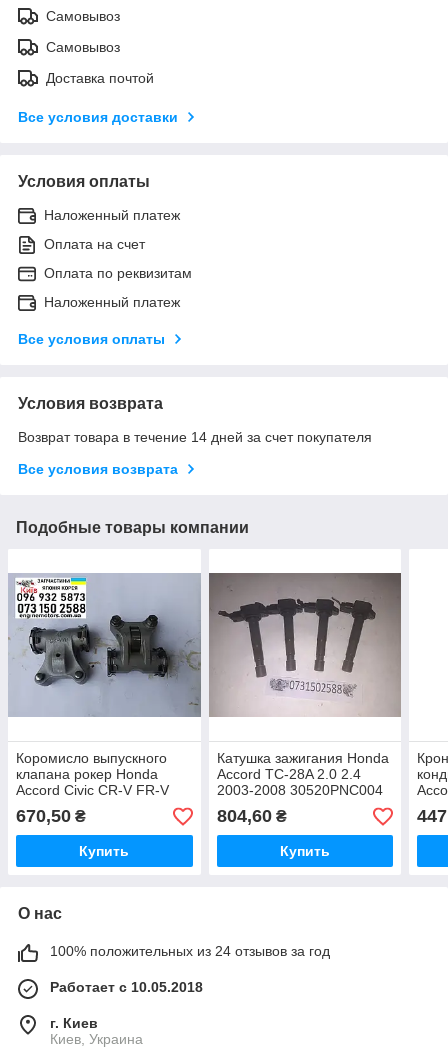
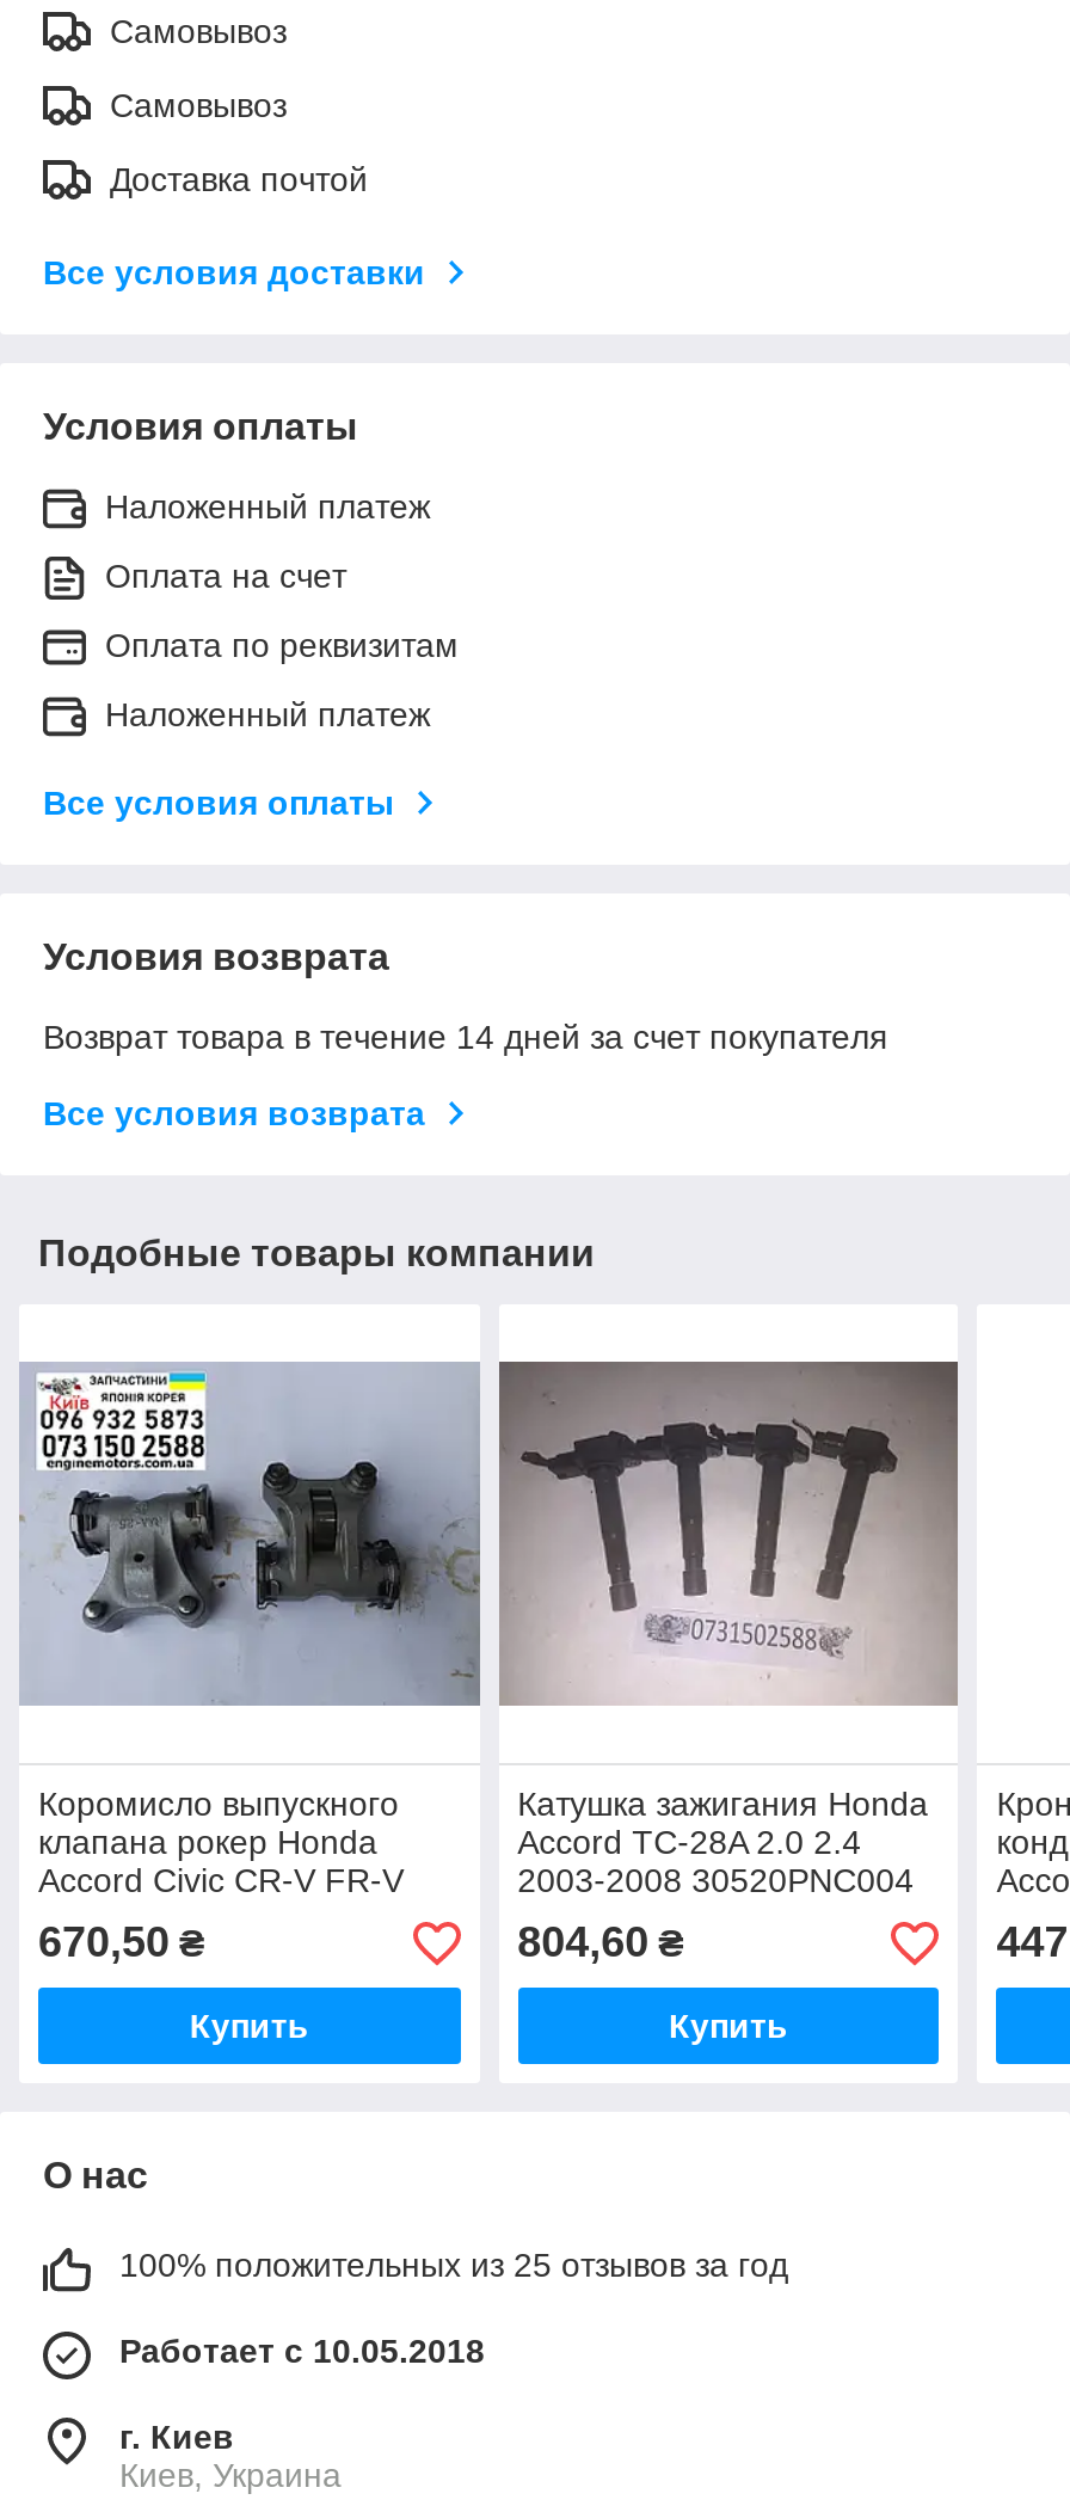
- 100% положительных из 24 отзывов за год
+ 100% положительных из 25 отзывов за год
